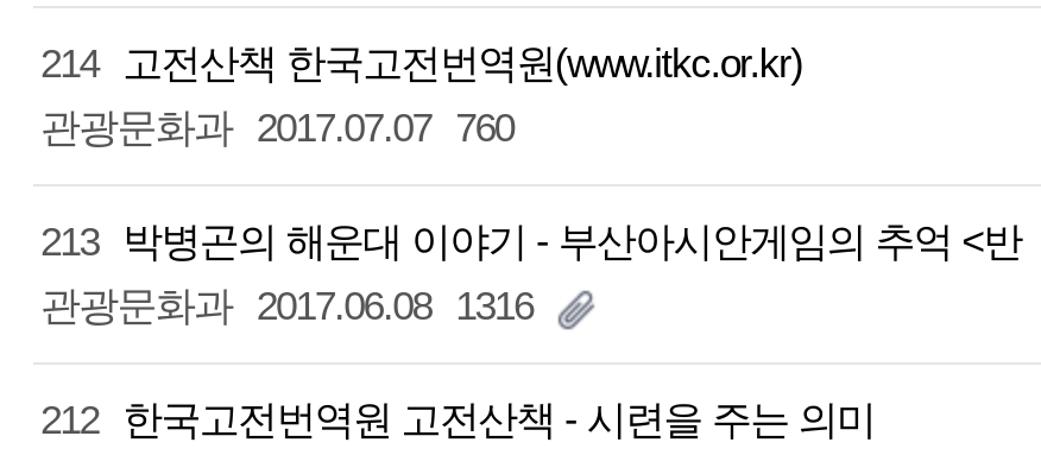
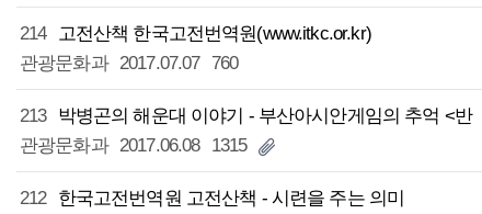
- 관광문화과 2017.06.08 1316
+ 관광문화과 2017.06.08 1315
